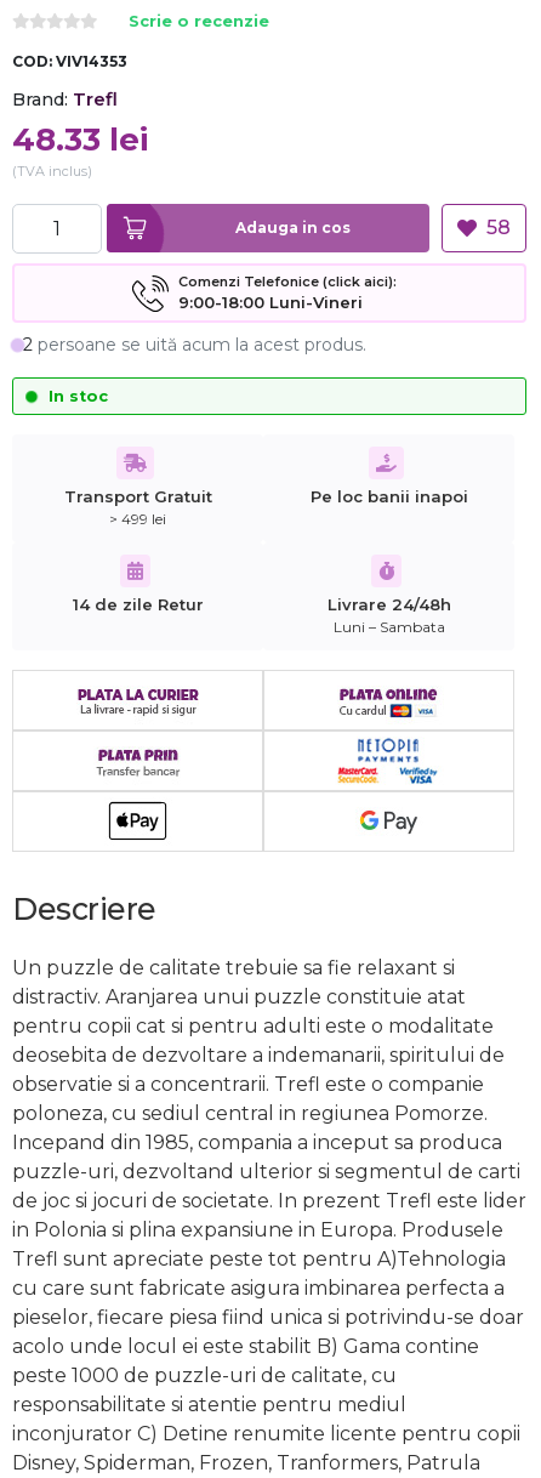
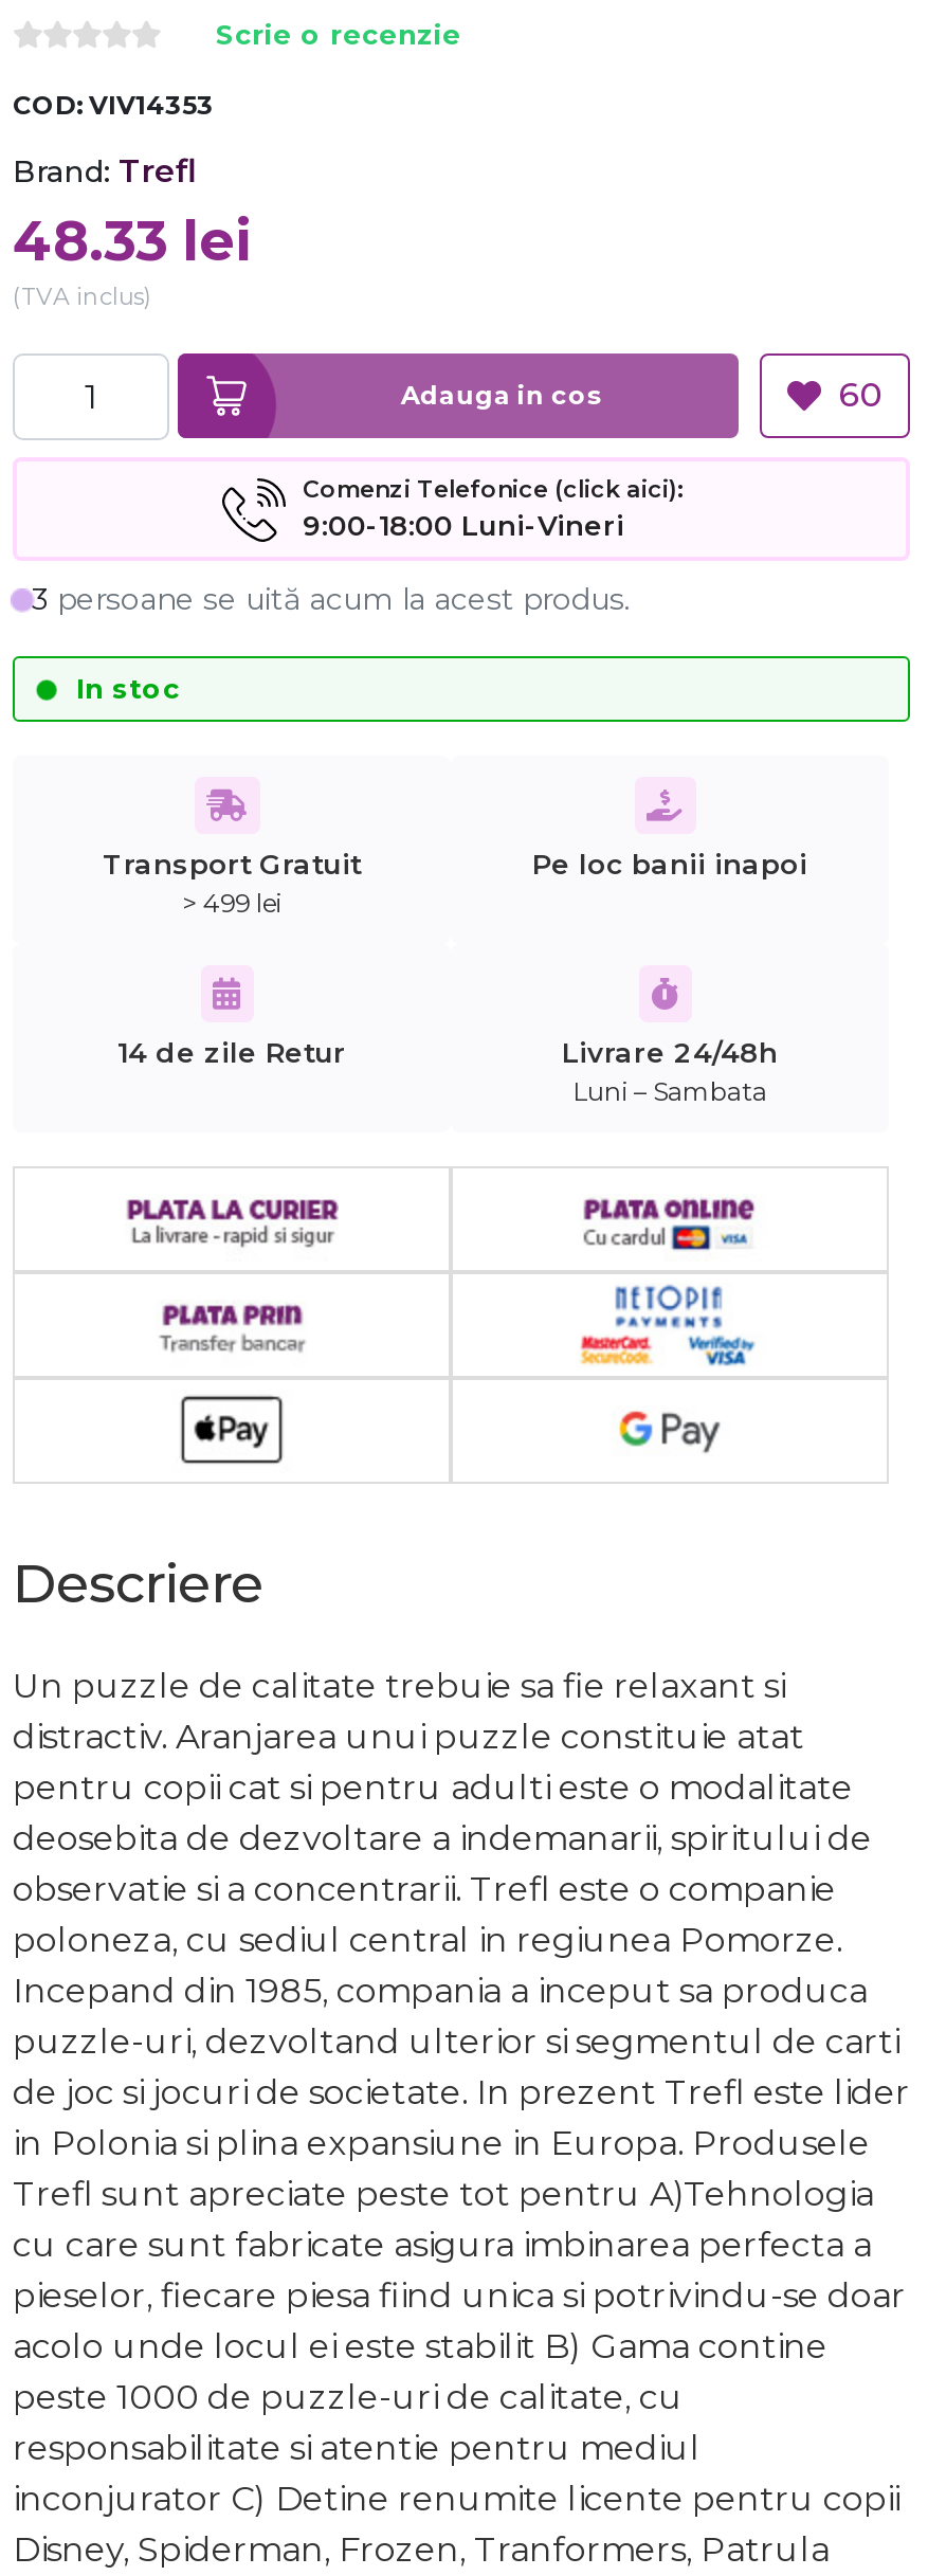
- 58
+ 60

- 2 persoane se uită acum la acest produs.
+ 3 persoane se uită acum la acest produs.
